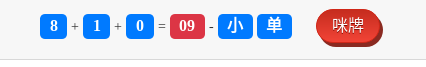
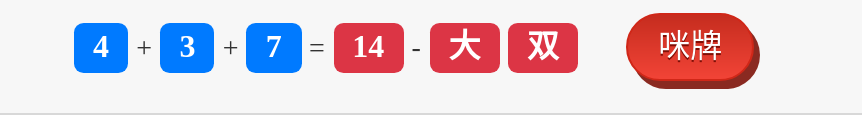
- 8
+ 4

- 1
+ 3

- 0
+ 7

- 09
+ 14

- 小
- 单
+ 大
+ 双
